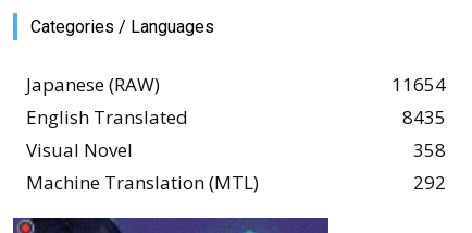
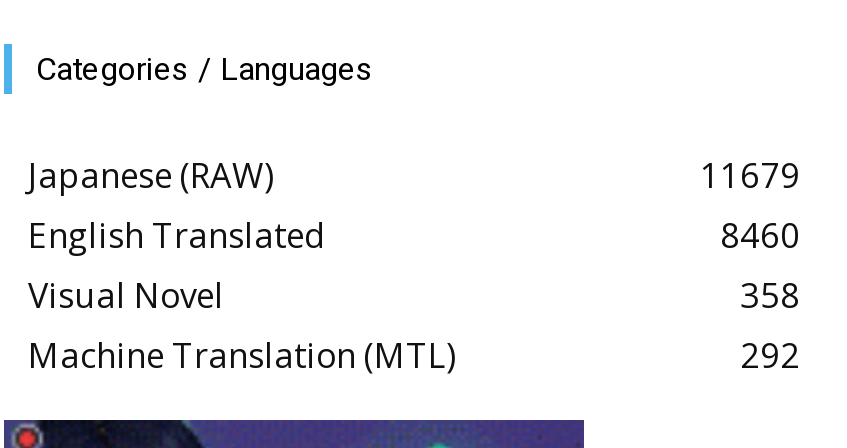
- 11654
+ 11679

- 8435
+ 8460
